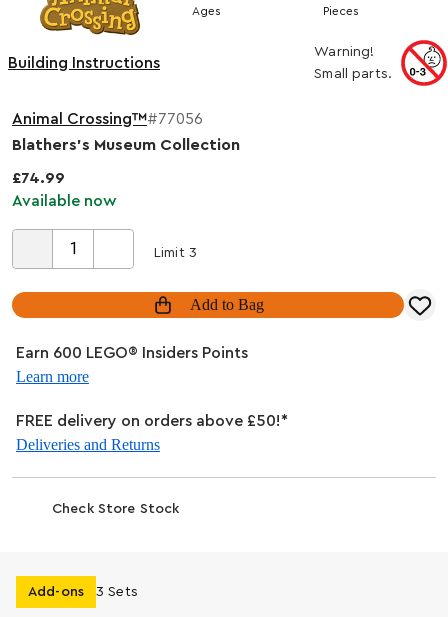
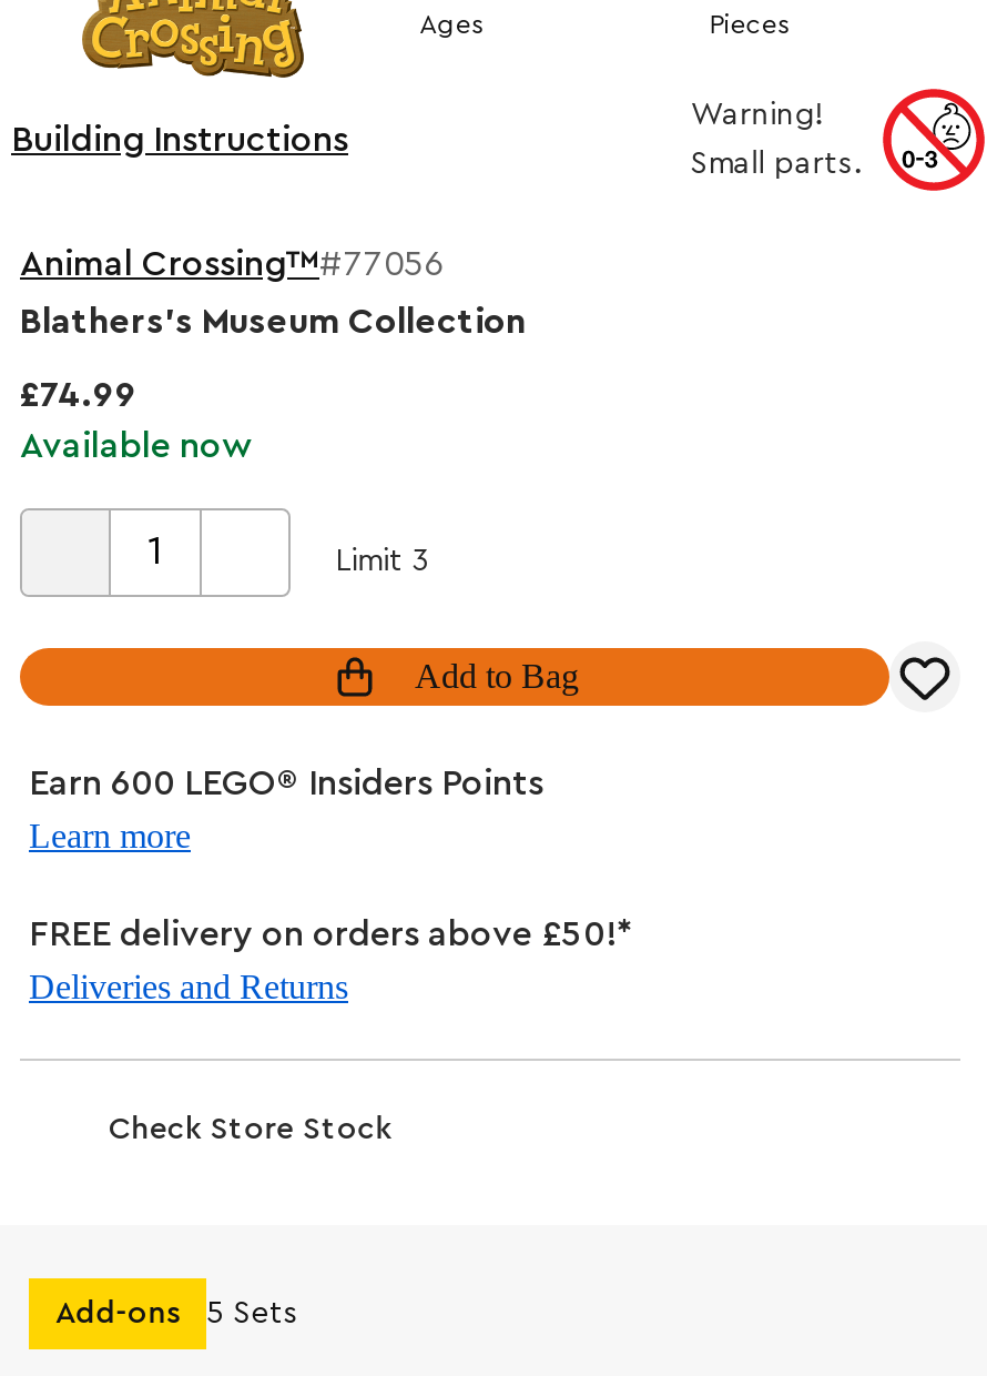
- Add-ons 3 Sets
+ Add-ons 5 Sets
